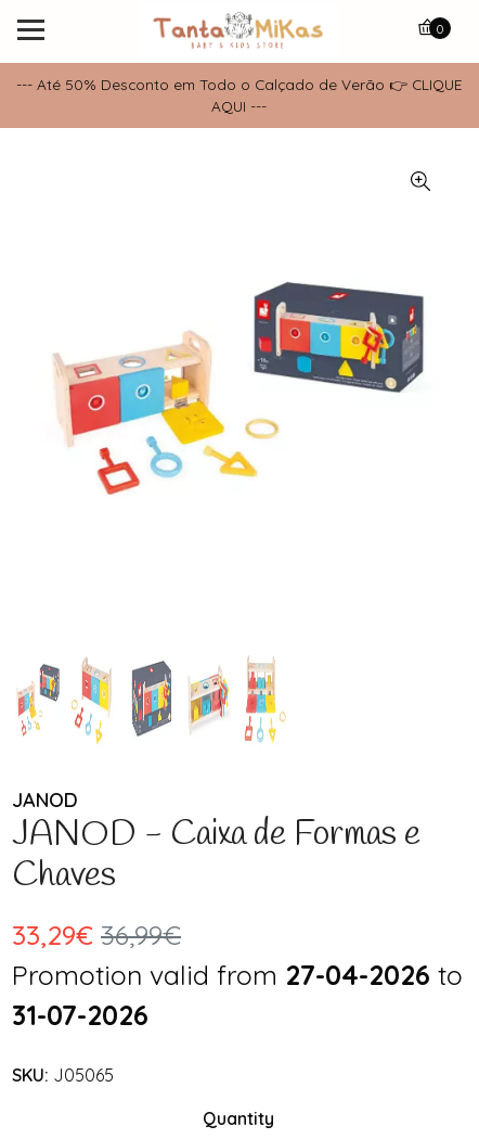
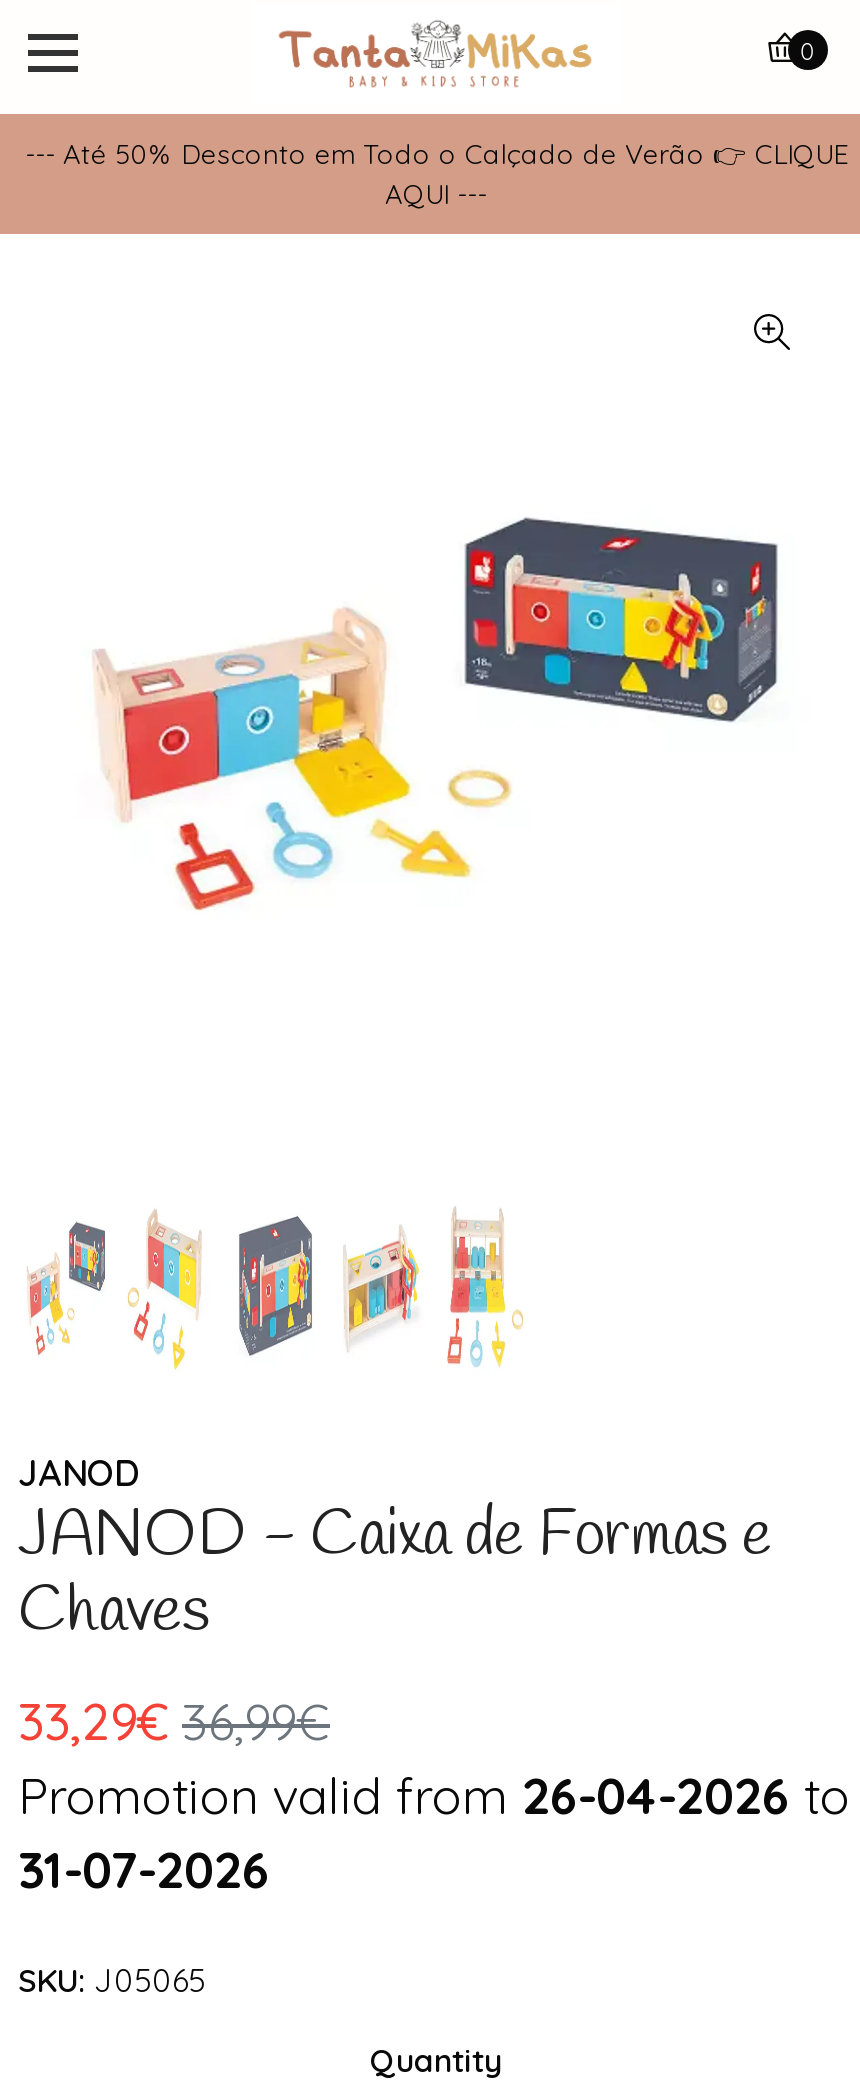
- Promotion valid from 27-04-2026 to
+ Promotion valid from 26-04-2026 to
